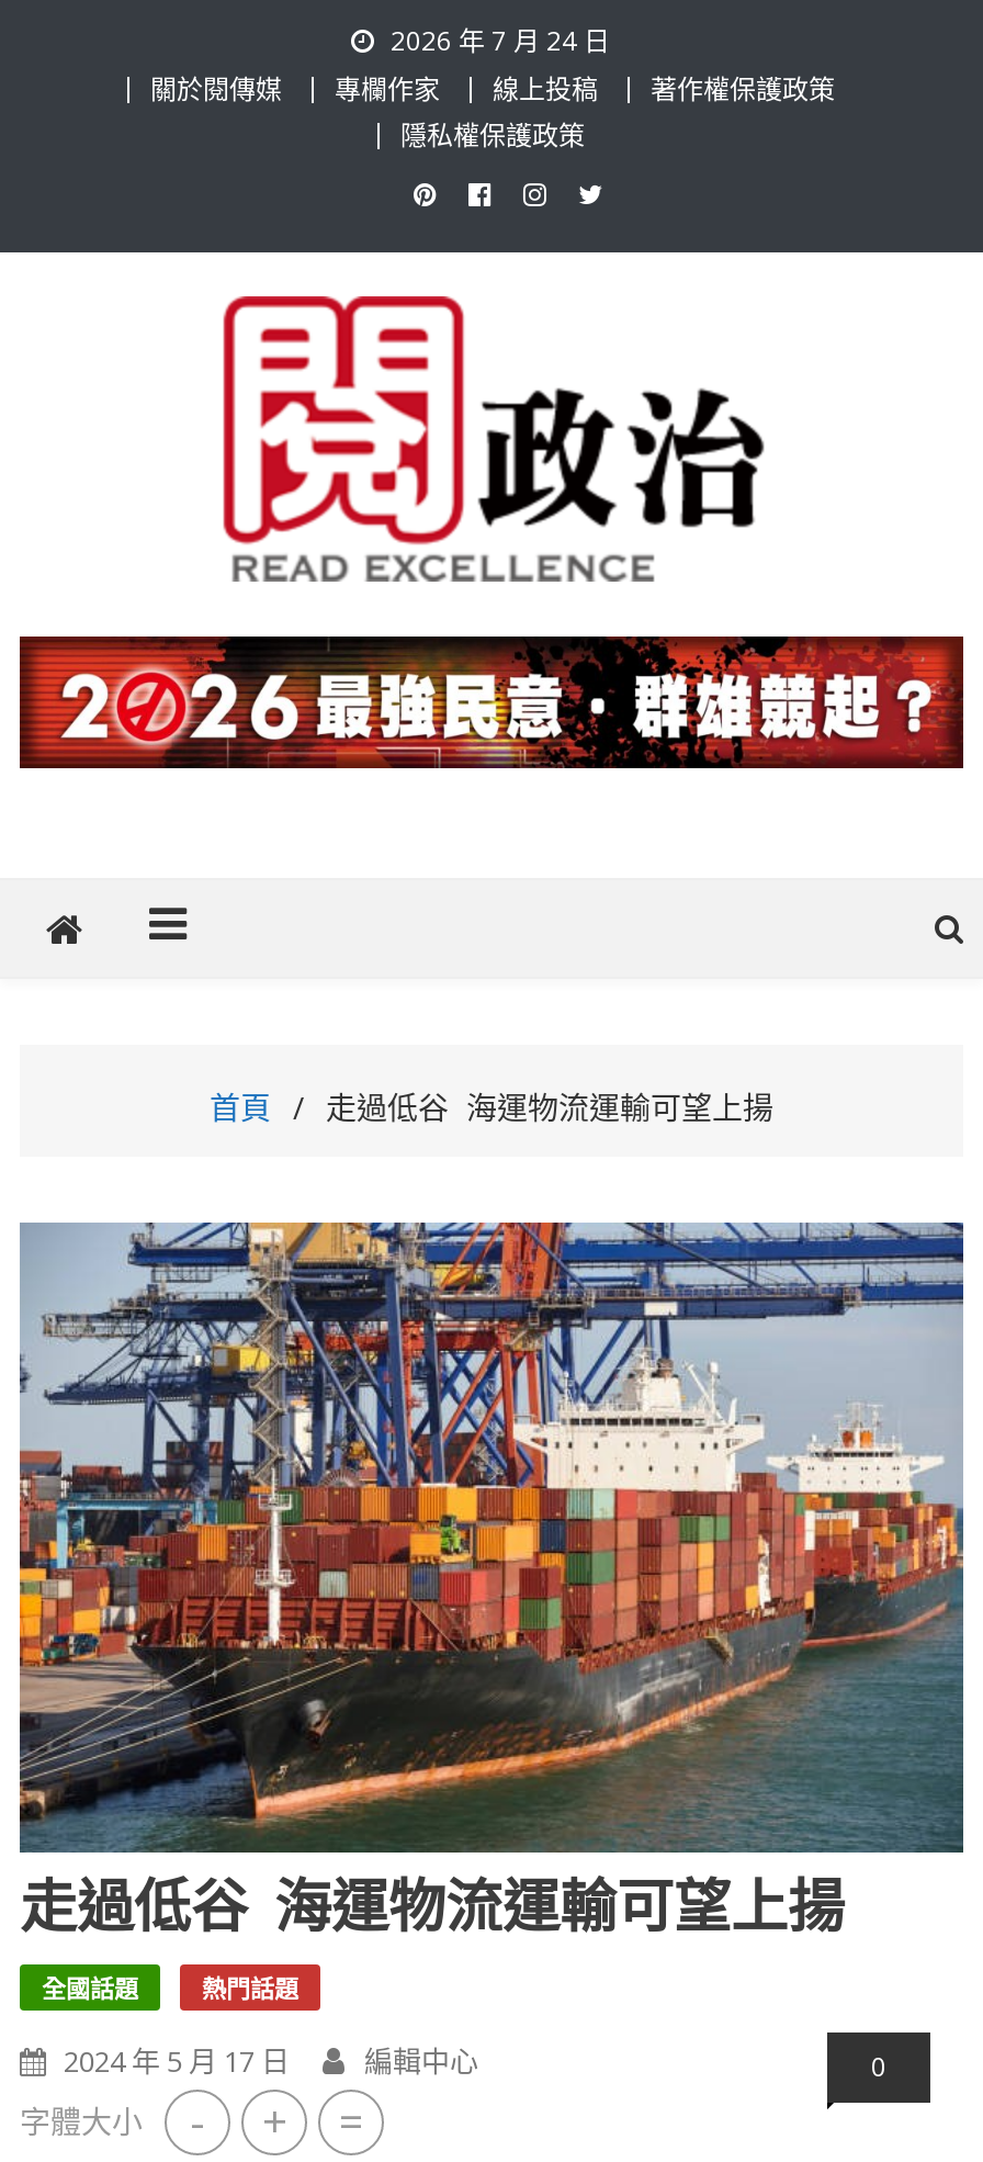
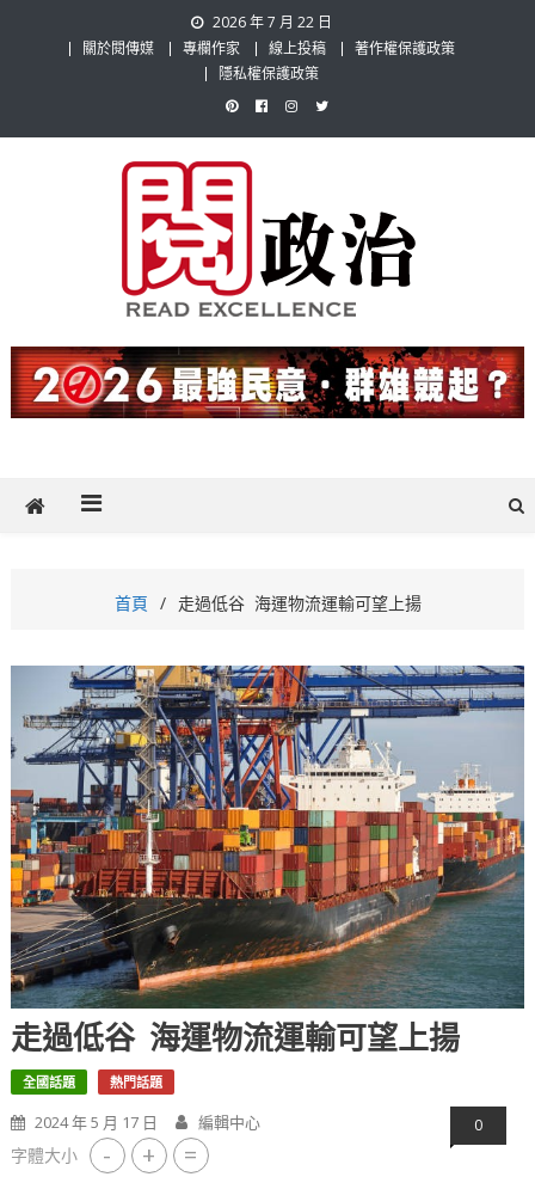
- 2026 年 7 月 24 日
+ 2026 年 7 月 22 日
